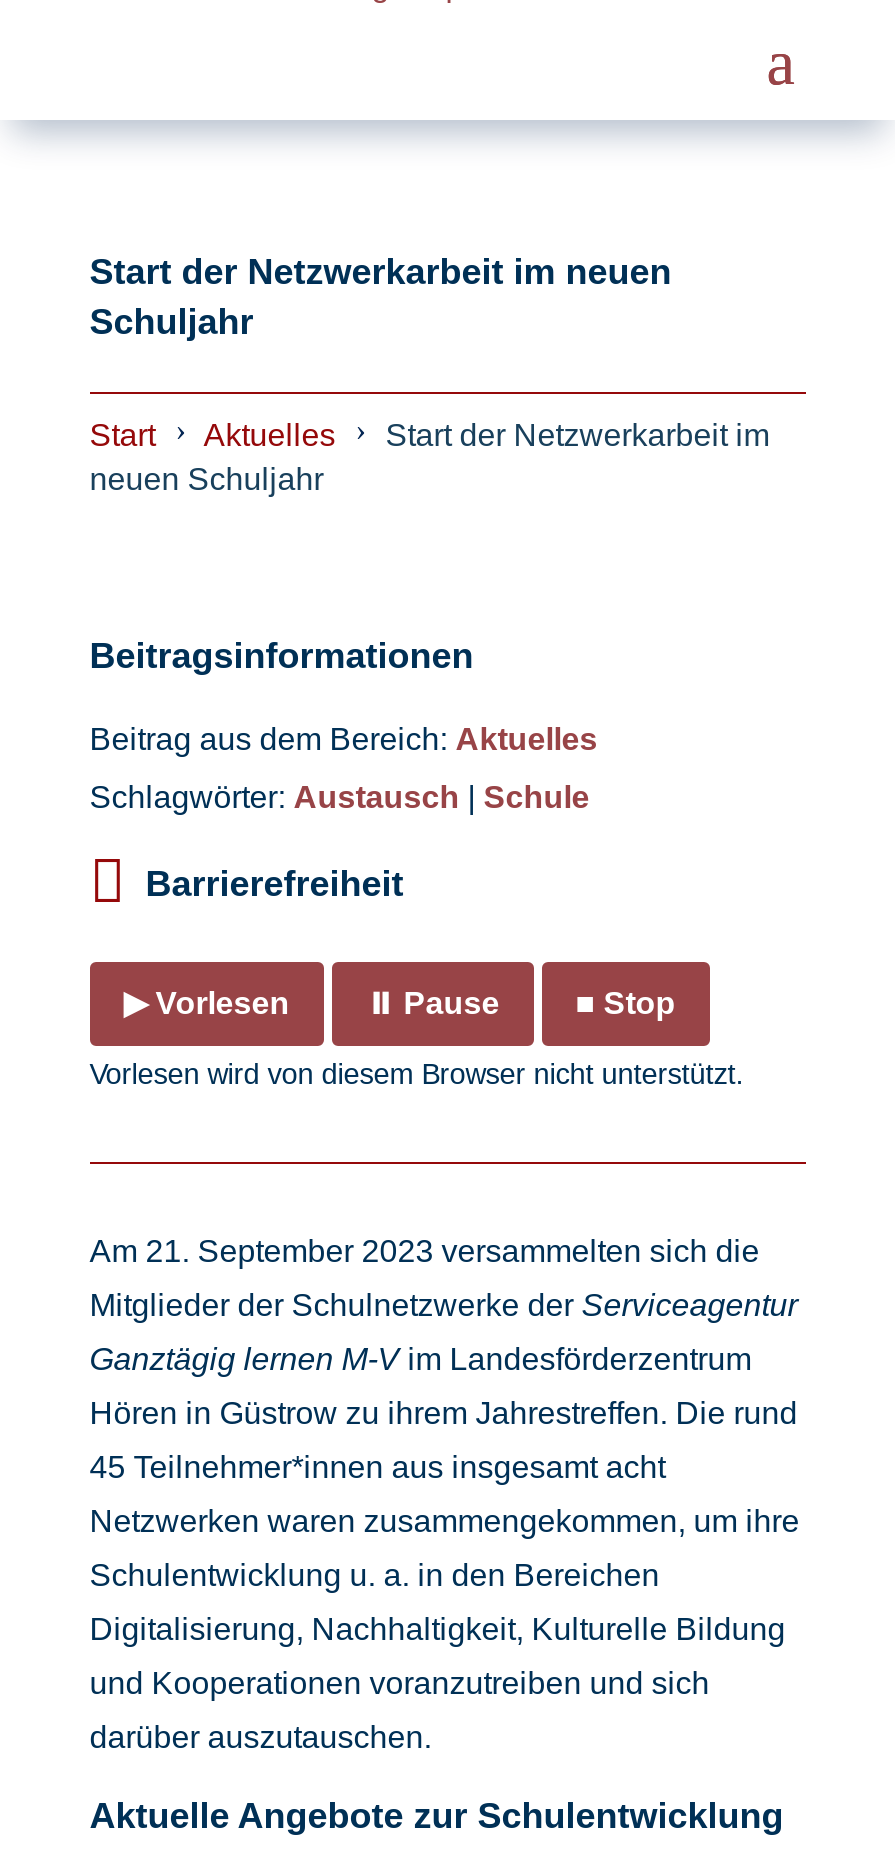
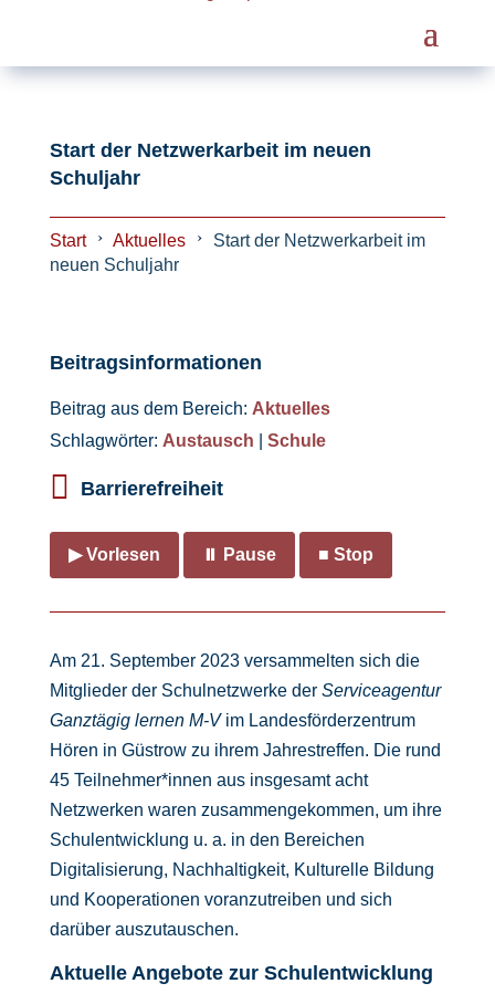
- Vorlesen wird von diesem Browser nicht unterstützt.
